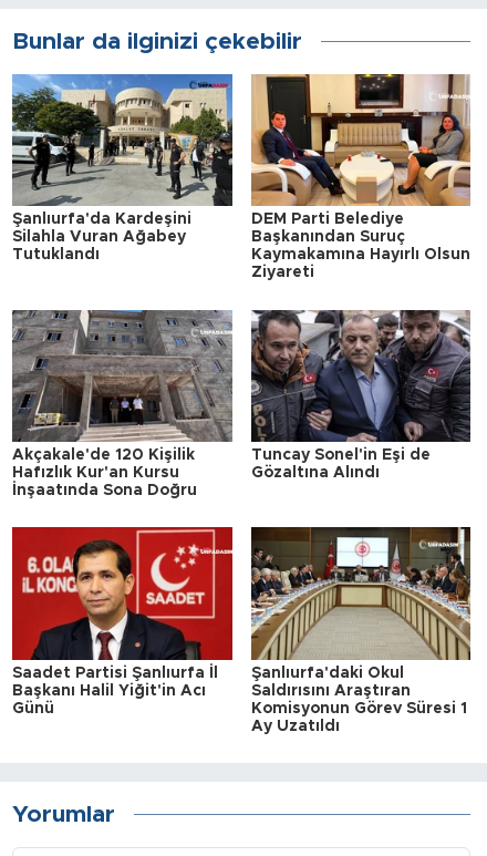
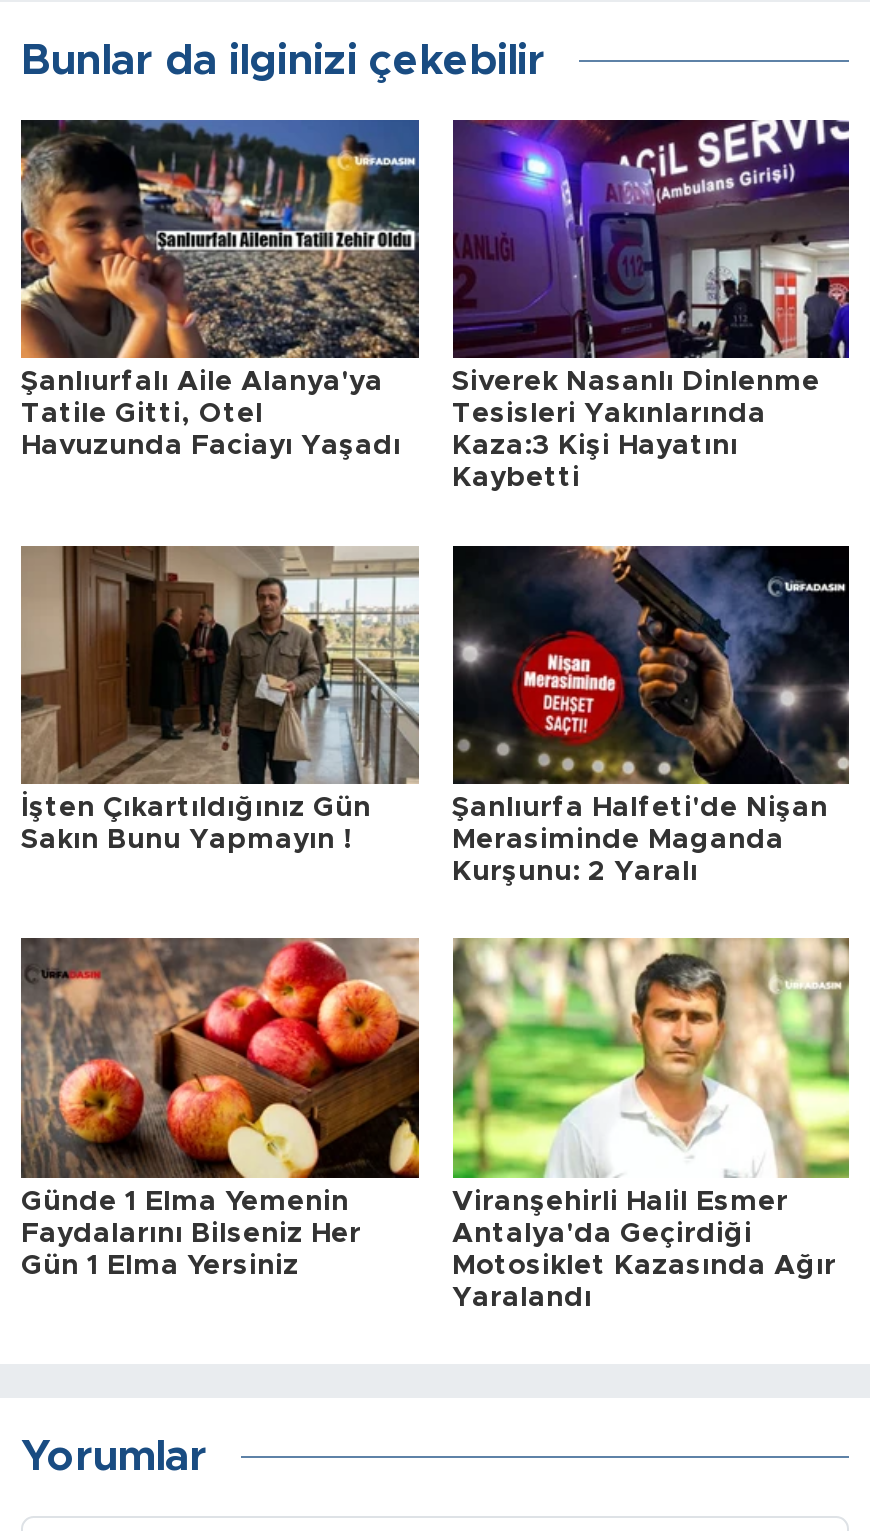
- [image]
- Şanlıurfa'da Kardeşini
- Silahla Vuran Ağabey
- Tutuklandı
+ [image]
+ Şanlıurfalı Aile Alanya'ya
+ Tatile Gitti, Otel
+ Havuzunda Faciayı Yaşadı

- [image]
- DEM Parti Belediye
- Başkanından Suruç
- Kaymakamına Hayırlı Olsun
- Ziyareti
+ [image]
+ Siverek Nasanlı Dinlenme
+ Tesisleri Yakınlarında
+ Kaza:3 Kişi Hayatını
+ Kaybetti

- [image]
- Akçakale'de 120 Kişilik
- Hafızlık Kur'an Kursu
- İnşaatında Sona Doğru
+ [image]
+ İşten Çıkartıldığınız Gün
+ Sakın Bunu Yapmayın !

- [image]
- Tuncay Sonel'in Eşi de
- Gözaltına Alındı
+ [image]
+ Şanlıurfa Halfeti'de Nişan
+ Merasiminde Maganda
+ Kurşunu: 2 Yaralı

- [image]
- Saadet Partisi Şanlıurfa İl
- Başkanı Halil Yiğit'in Acı
- Günü
+ [image]
+ Günde 1 Elma Yemenin
+ Faydalarını Bilseniz Her
+ Gün 1 Elma Yersiniz

- [image]
- Şanlıurfa'daki Okul
- Saldırısını Araştıran
- Komisyonun Görev Süresi 1
- Ay Uzatıldı
+ [image]
+ Viranşehirli Halil Esmer
+ Antalya'da Geçirdiği
+ Motosiklet Kazasında Ağır
+ Yaralandı
